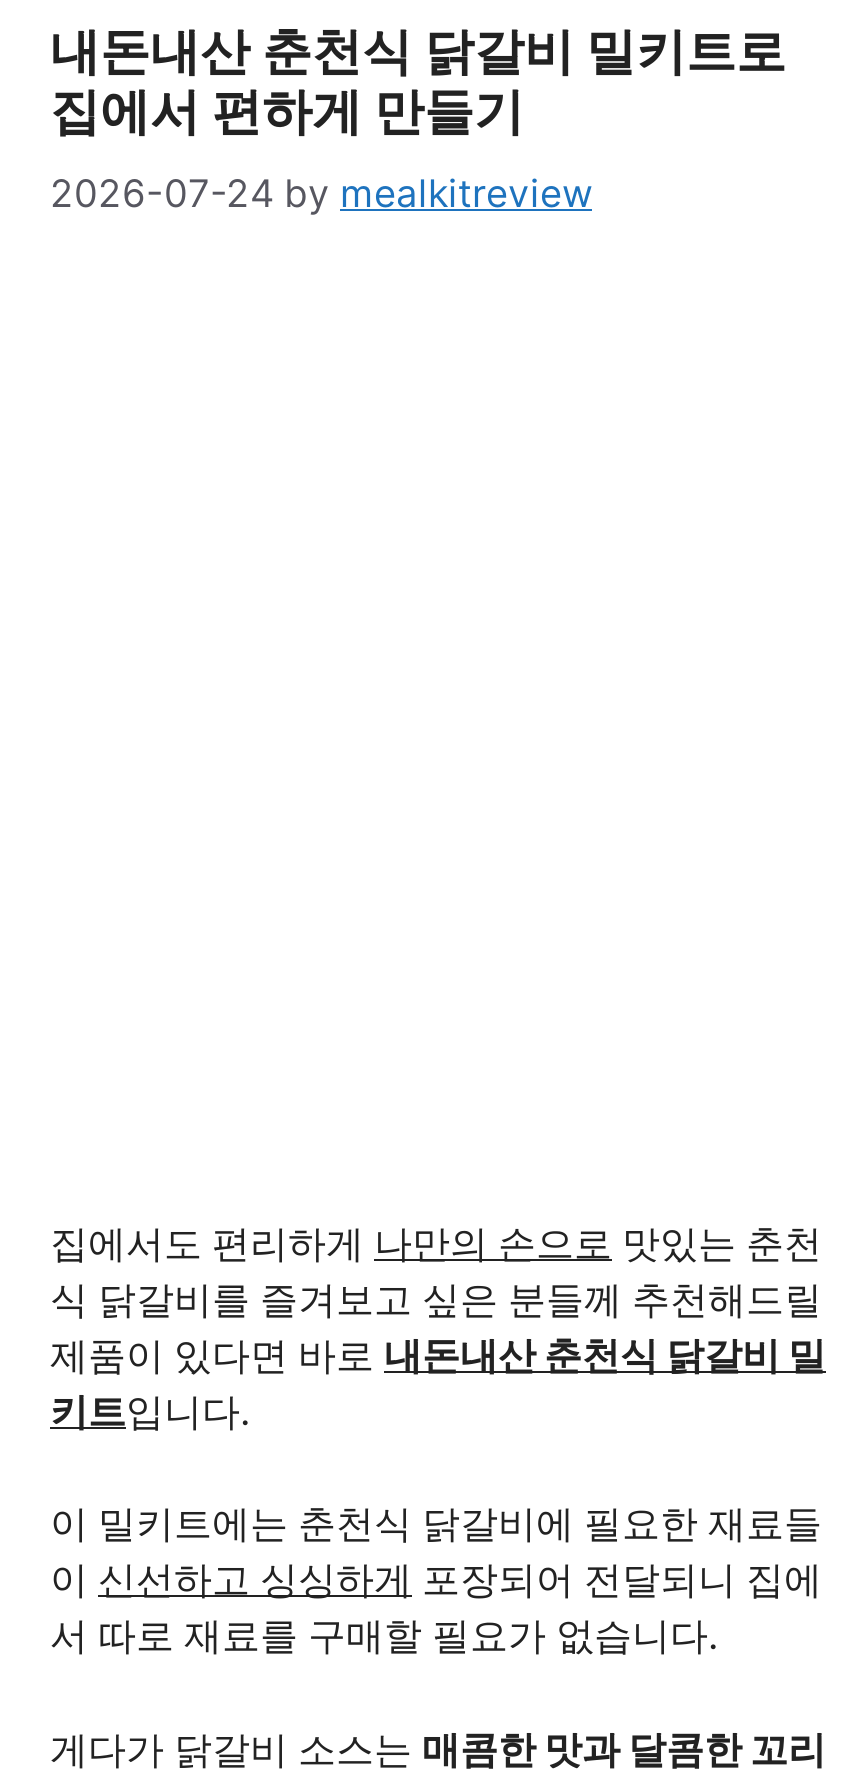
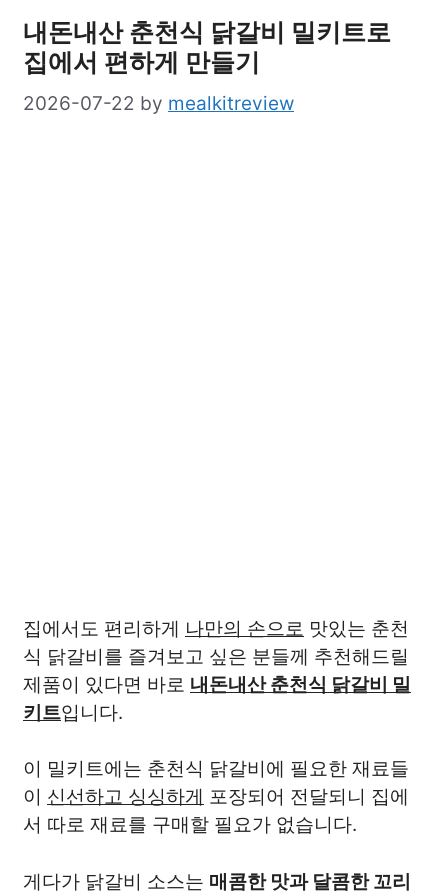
- 2026-07-24 by mealkitreview
+ 2026-07-22 by mealkitreview
